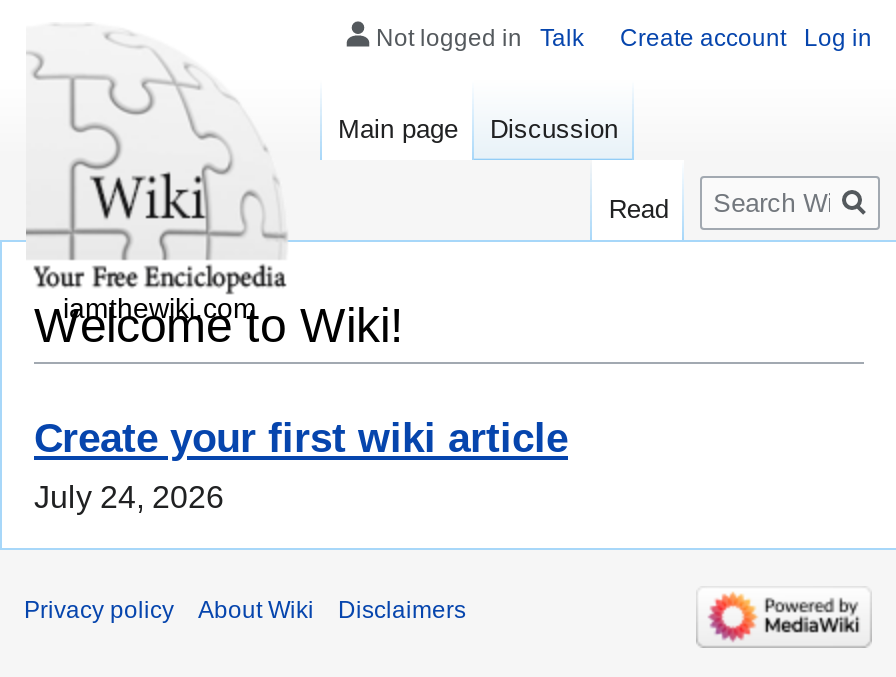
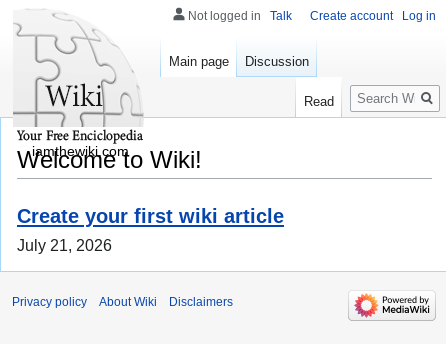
- July 24, 2026
+ July 21, 2026
